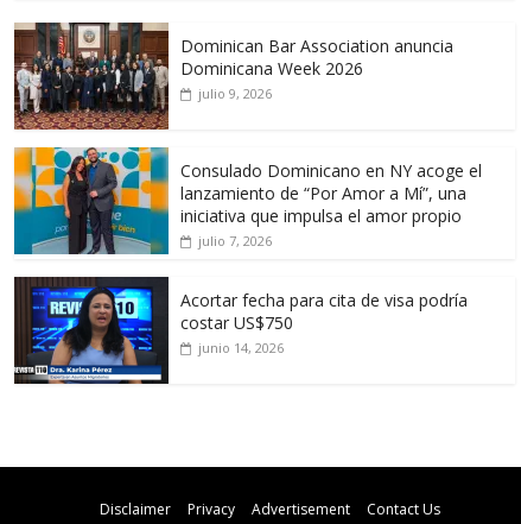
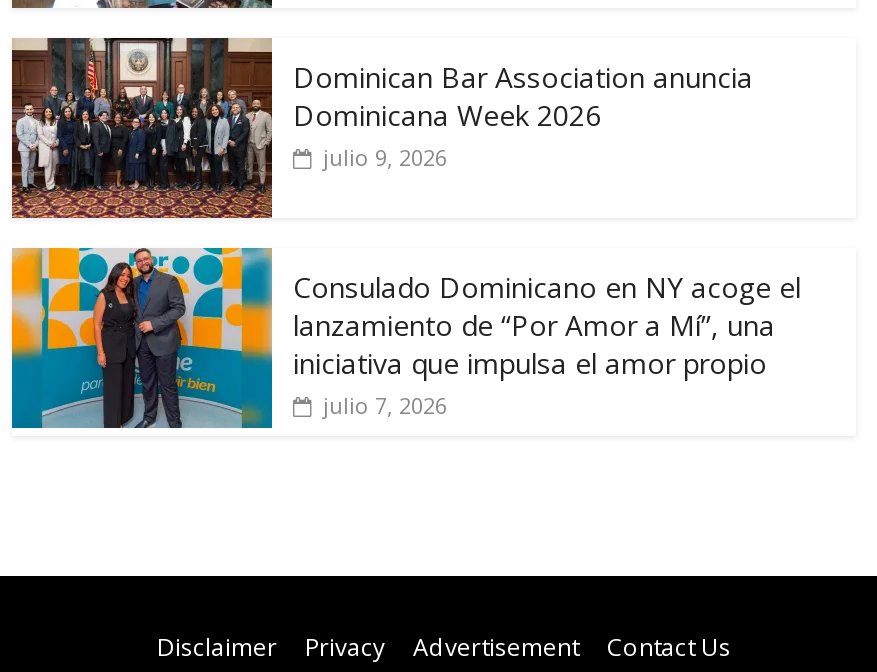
- [image]
- Acortar fecha para cita de visa podría
- costar US$750
- junio 14, 2026
